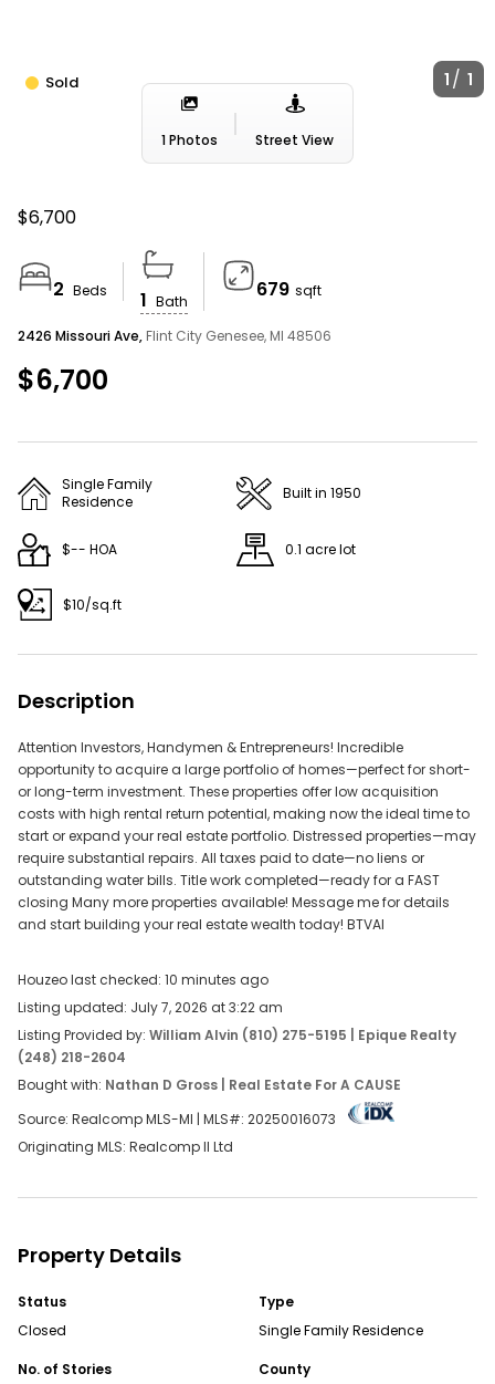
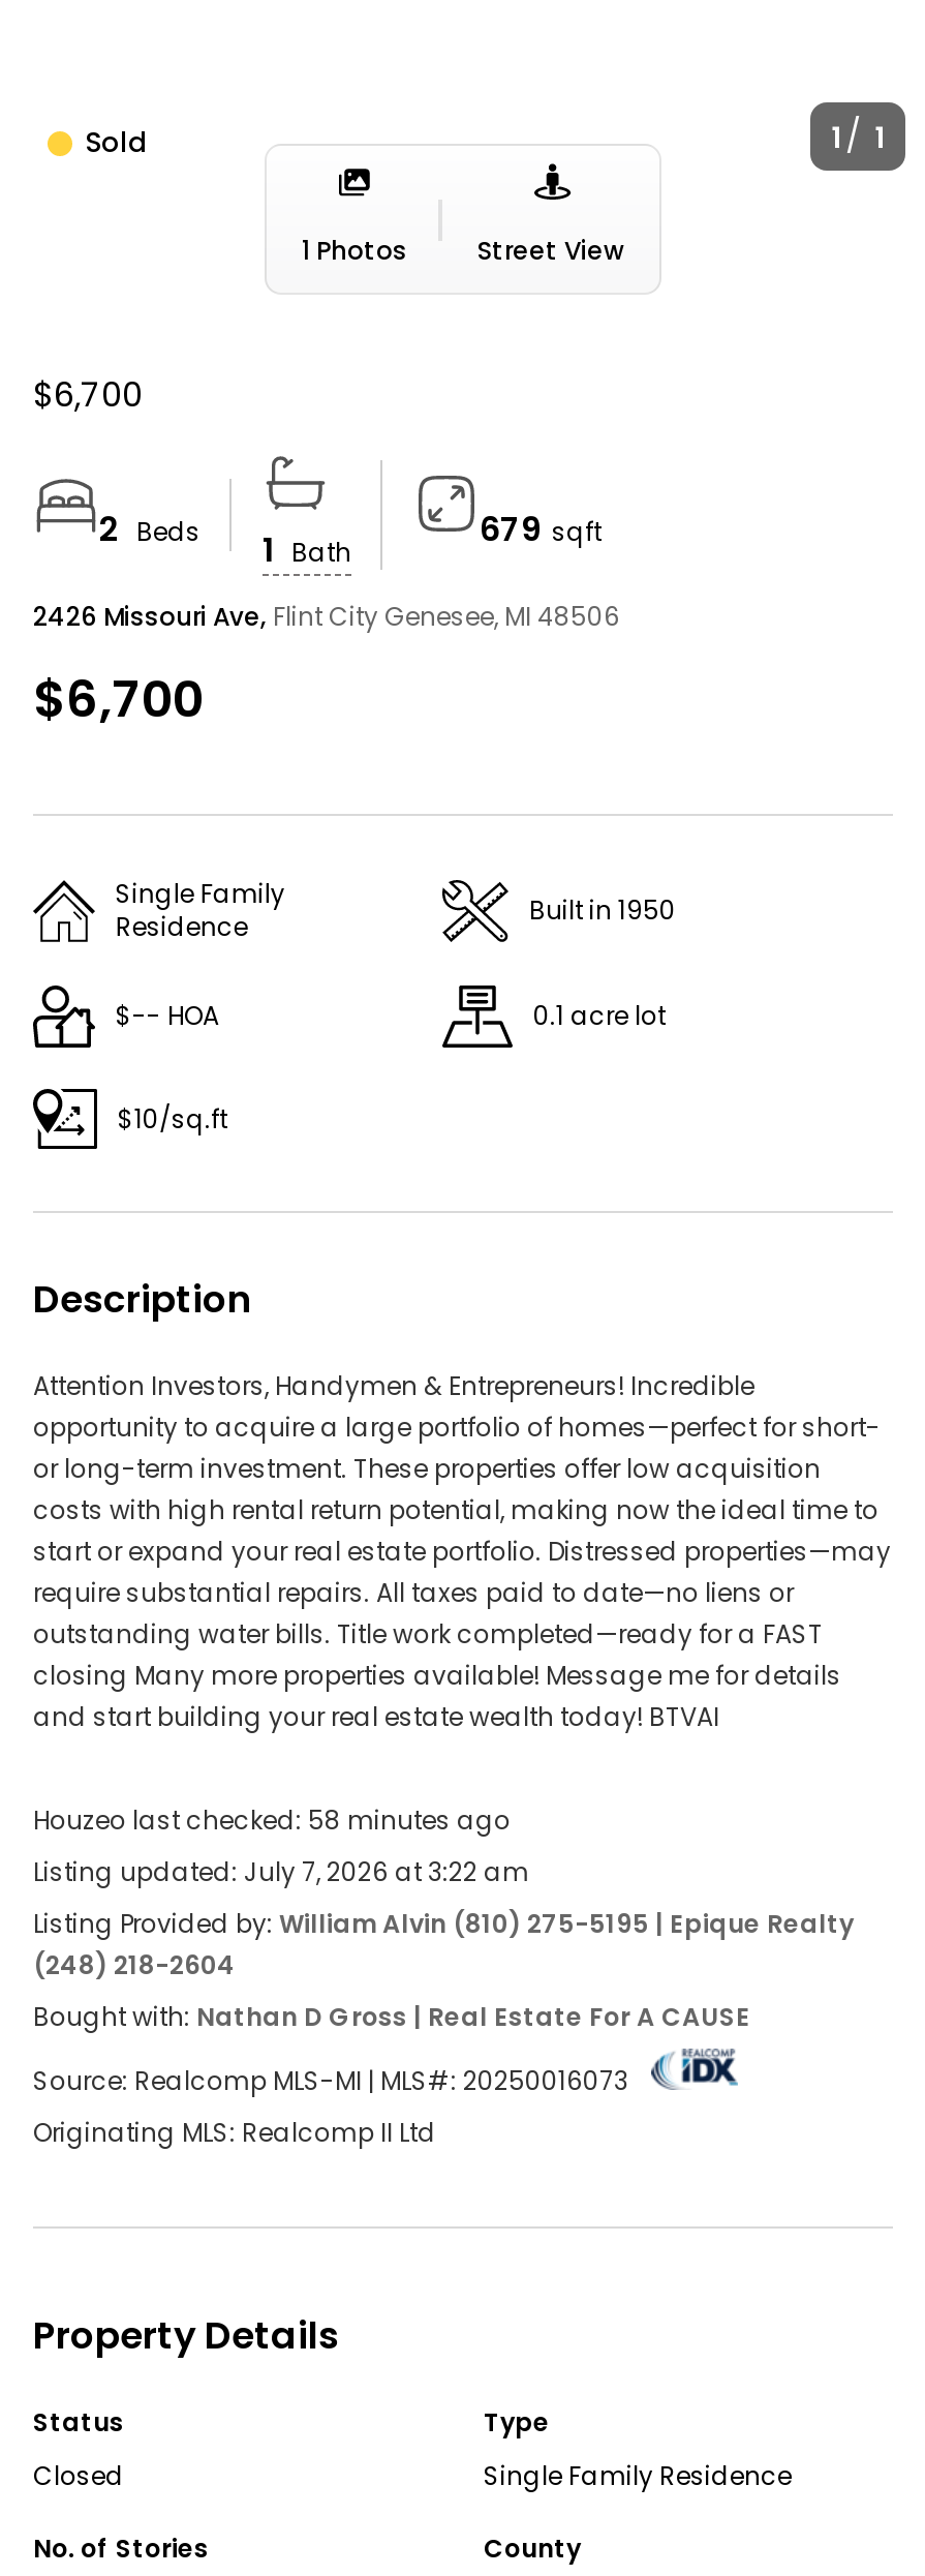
- Houzeo last checked: 10 minutes ago
+ Houzeo last checked: 58 minutes ago
